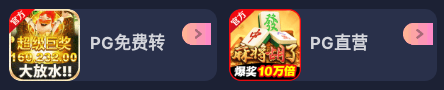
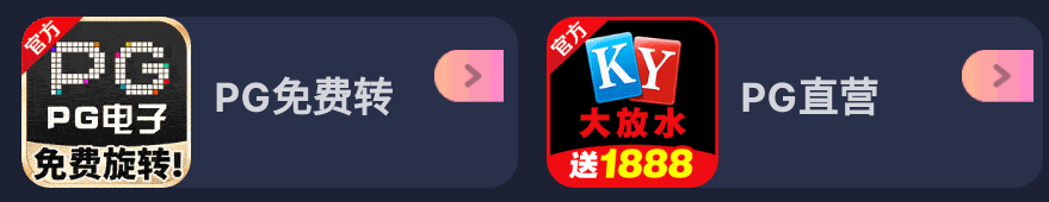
- [image]
+ [image]

- [image]
+ [image]
